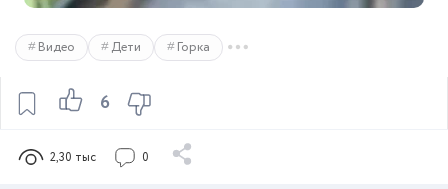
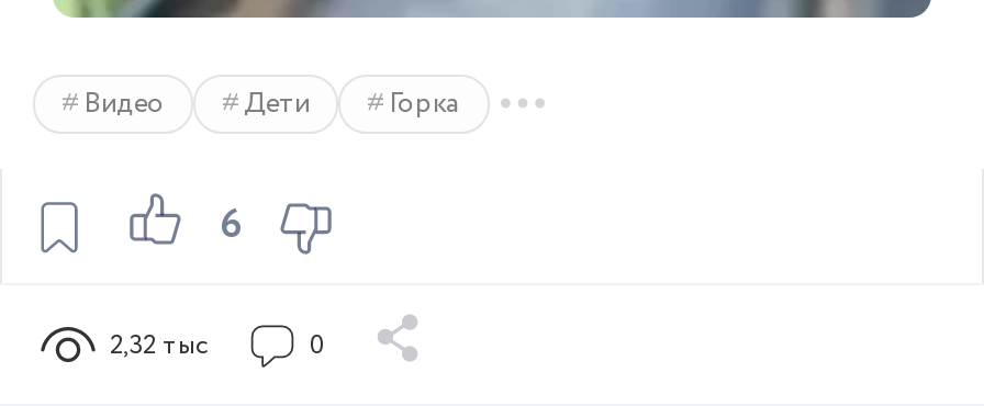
- 2,30 тыс
+ 2,32 тыс
